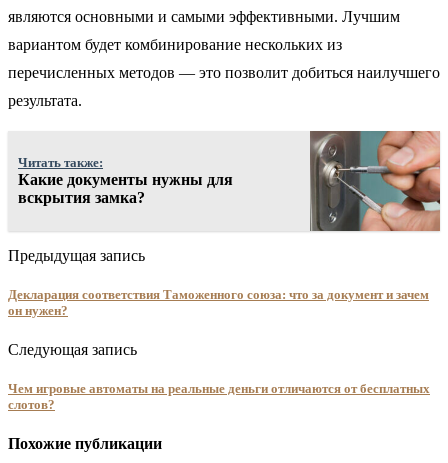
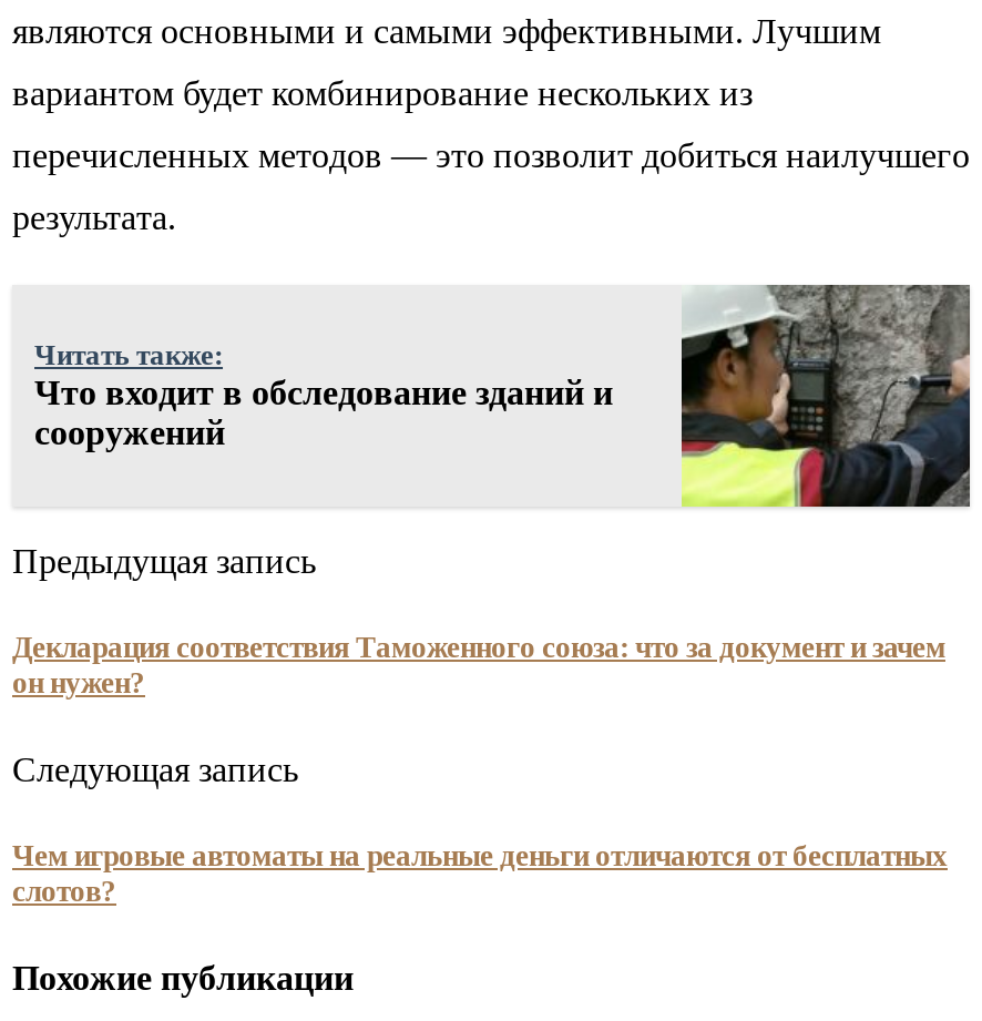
- [image]
+ [image]

- Какие документы нужны для
- вскрытия замка?
+ Что входит в обследование зданий и
+ сооружений
